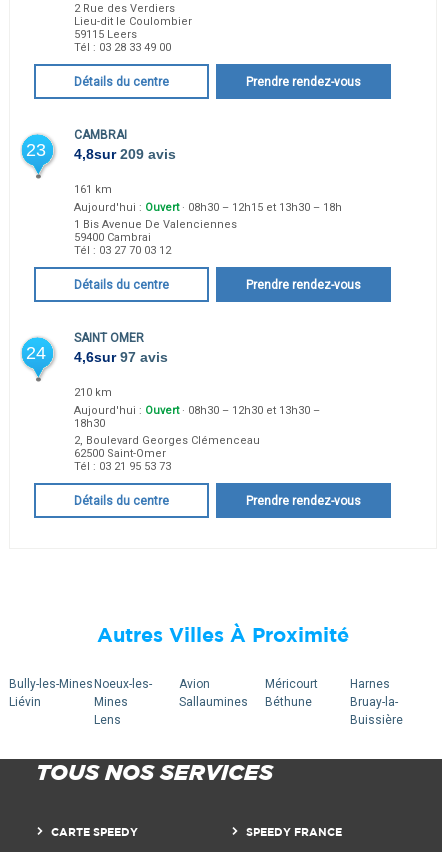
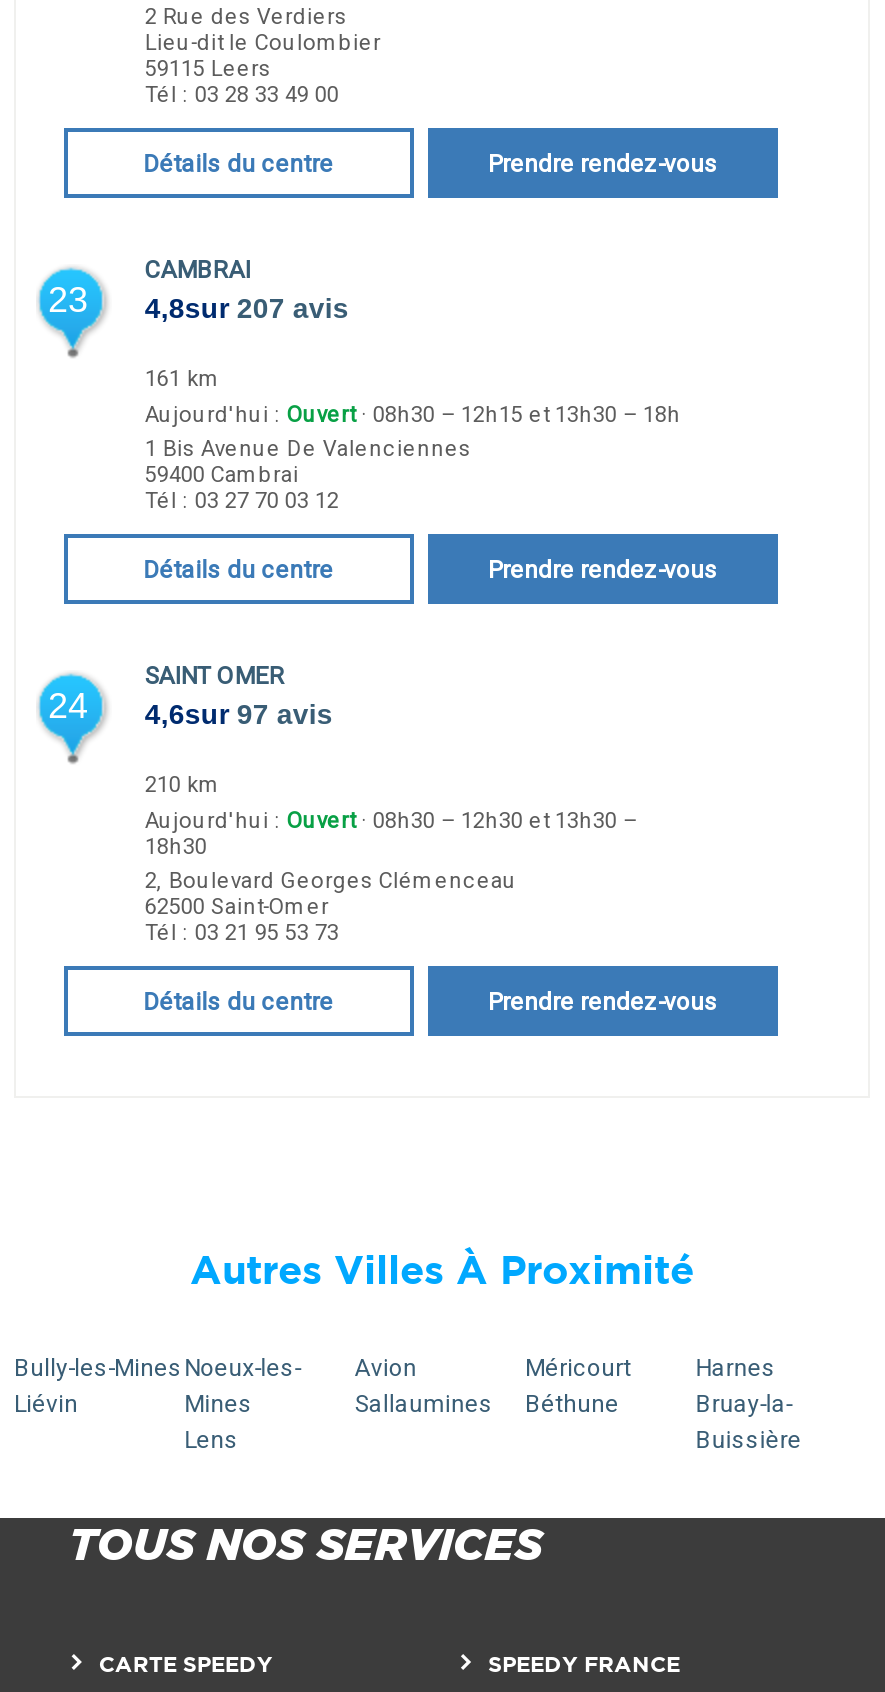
- 23 4,8sur 209 avis
+ 23 4,8sur 207 avis
